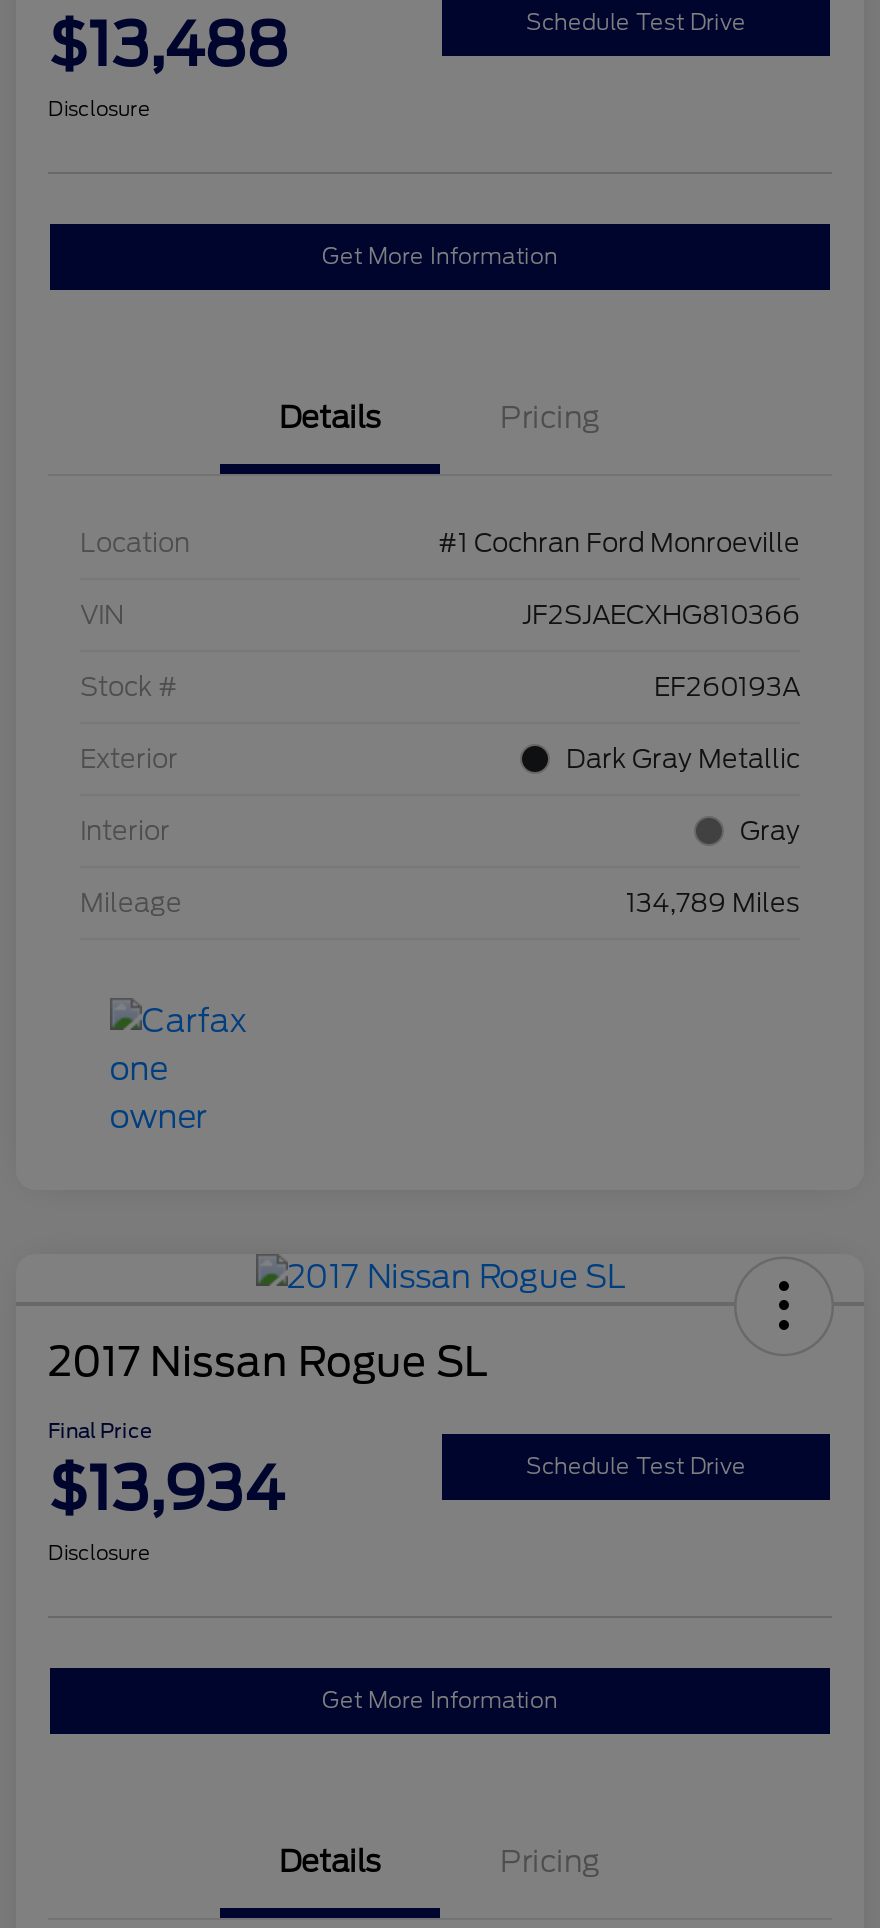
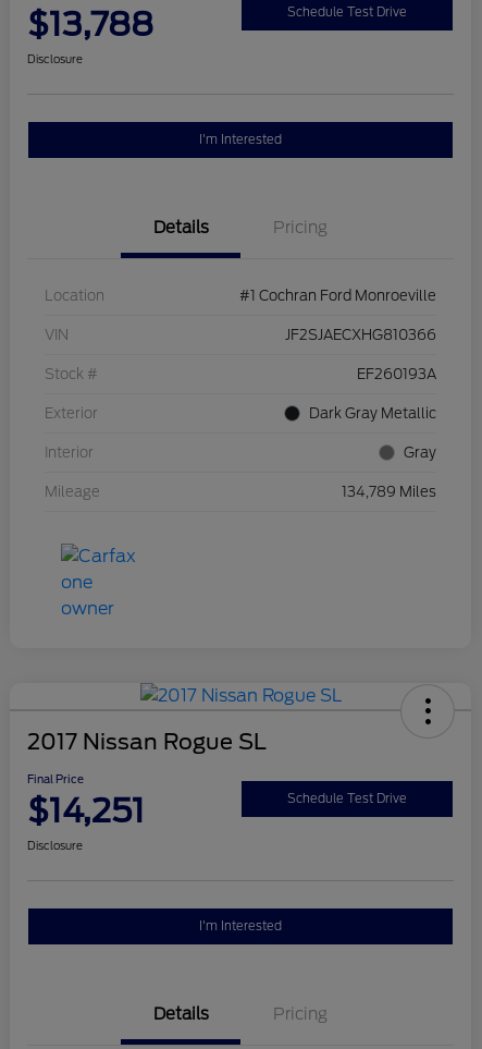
- $13,488
+ $13,788

- Get More Information
+ I'm Interested

- $13,934
+ $14,251

- Get More Information
+ I'm Interested
